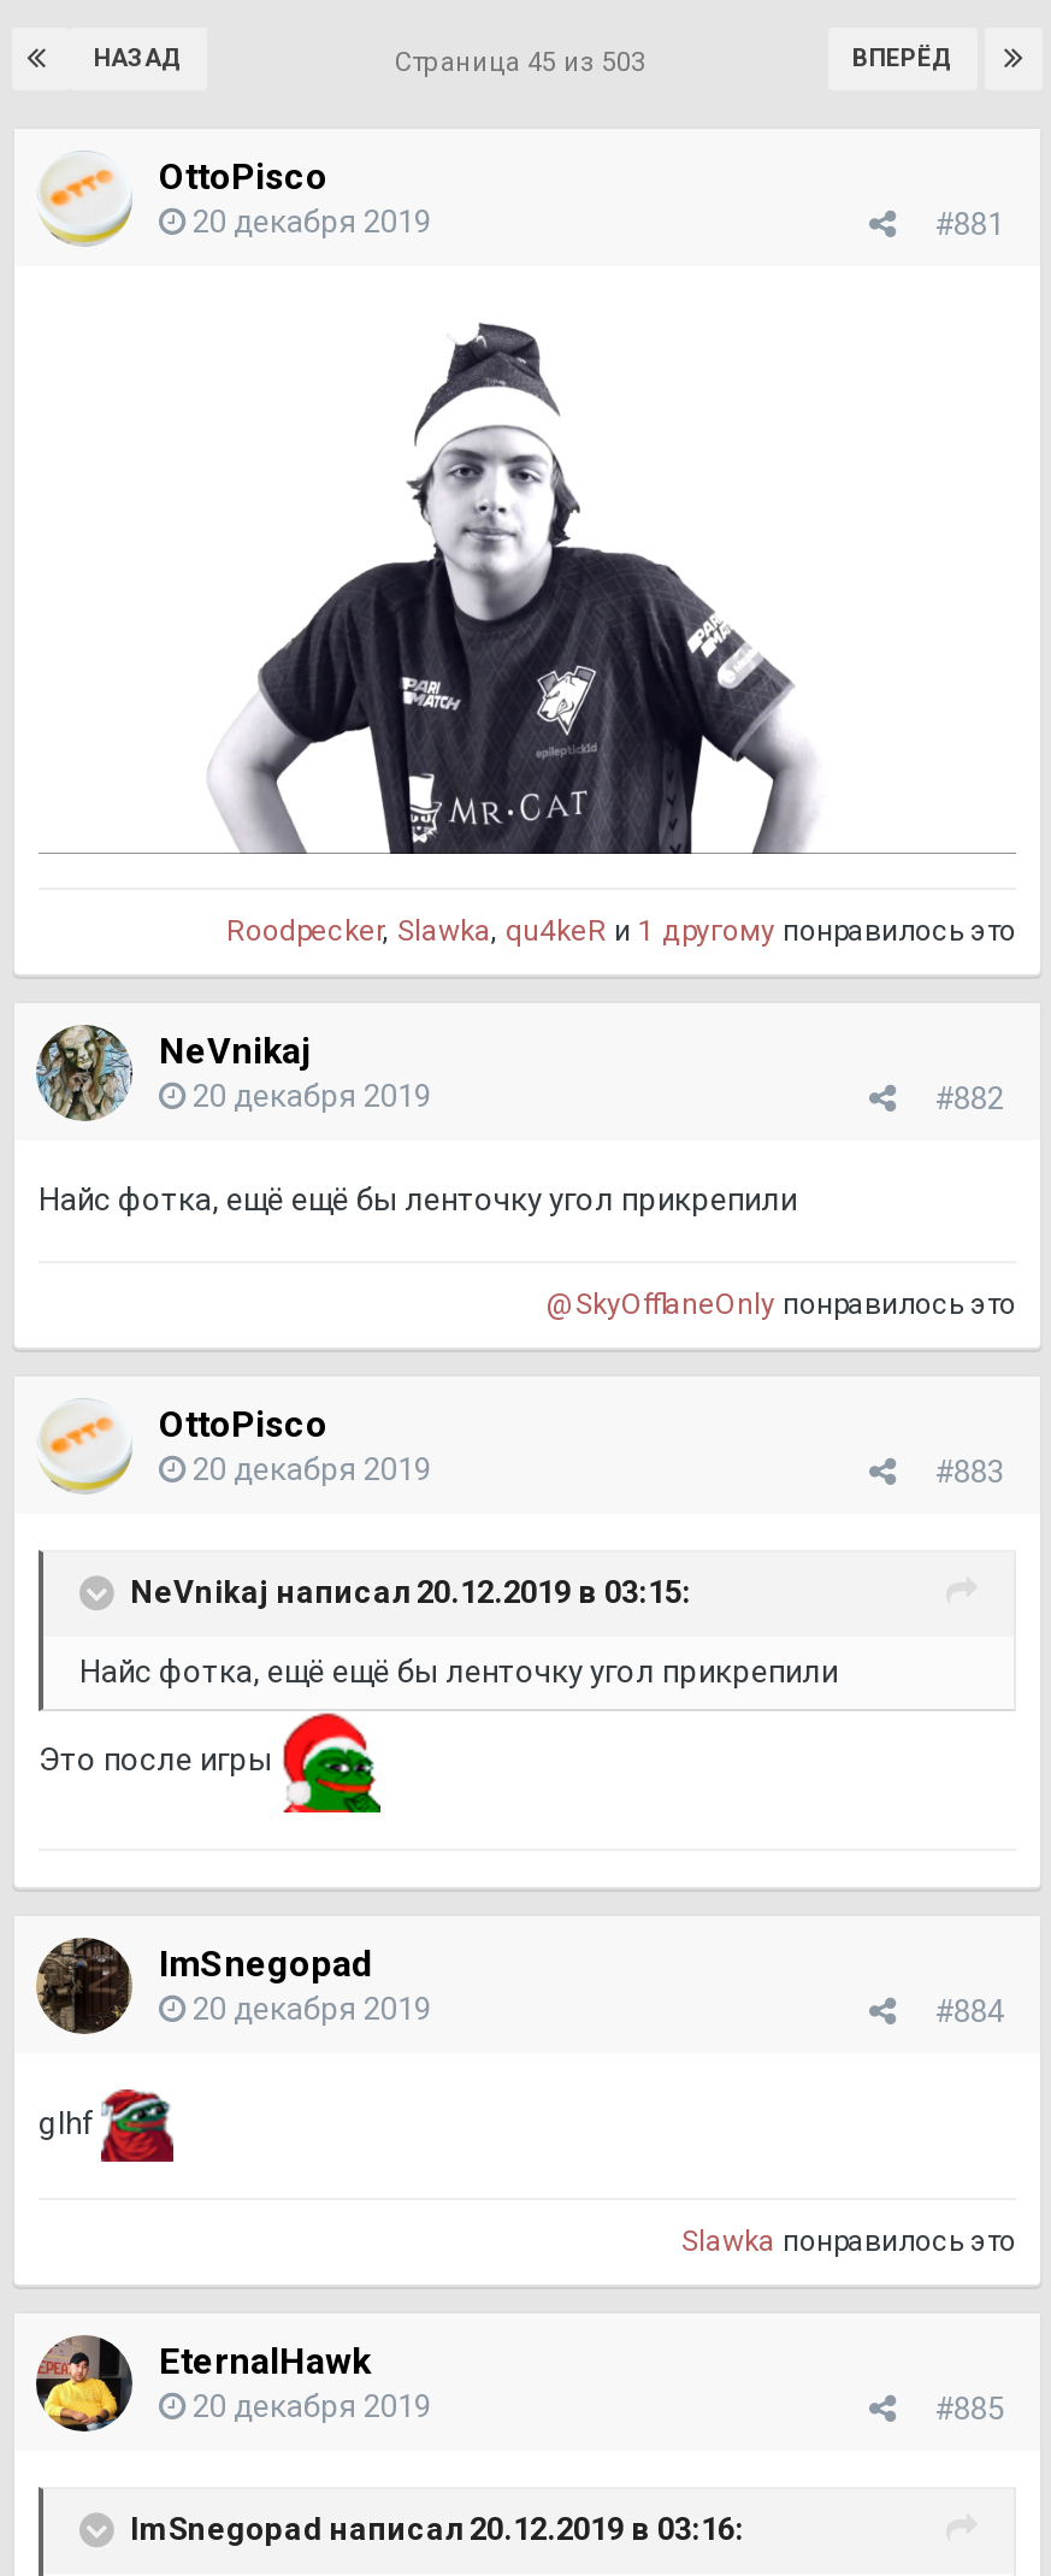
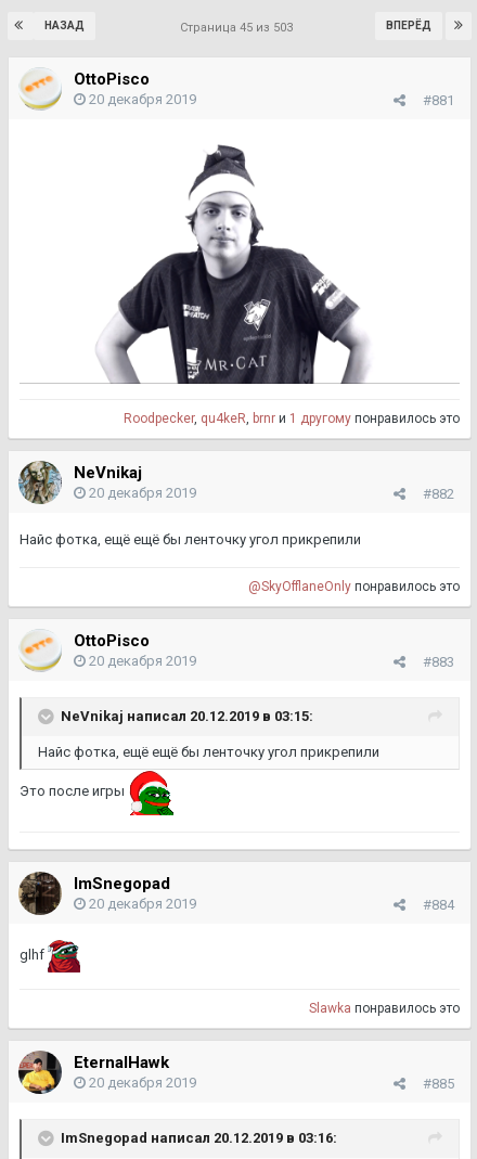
- Roodpecker, Slawka, qu4keR и 1 другому понравилось это
+ Roodpecker, qu4keR, brnr и 1 другому понравилось это
